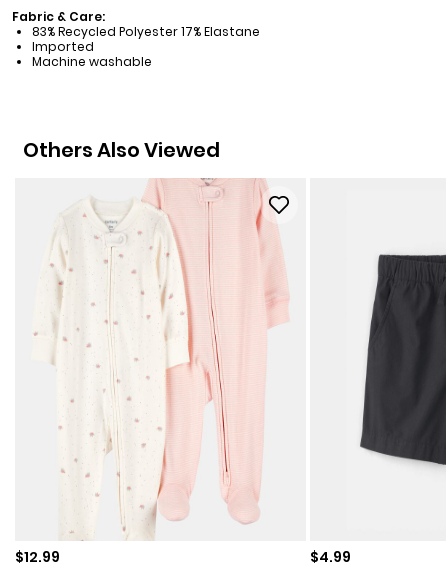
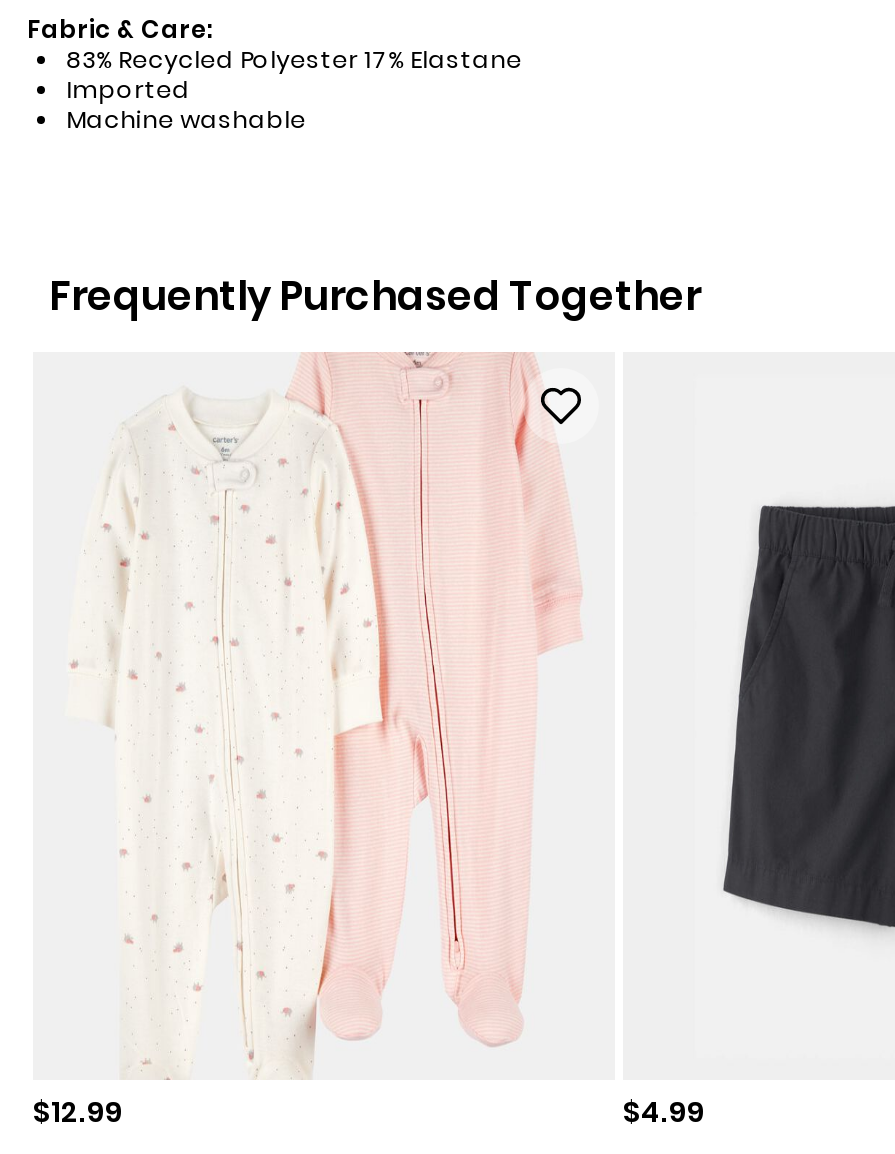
- Others Also Viewed
+ Frequently Purchased Together
